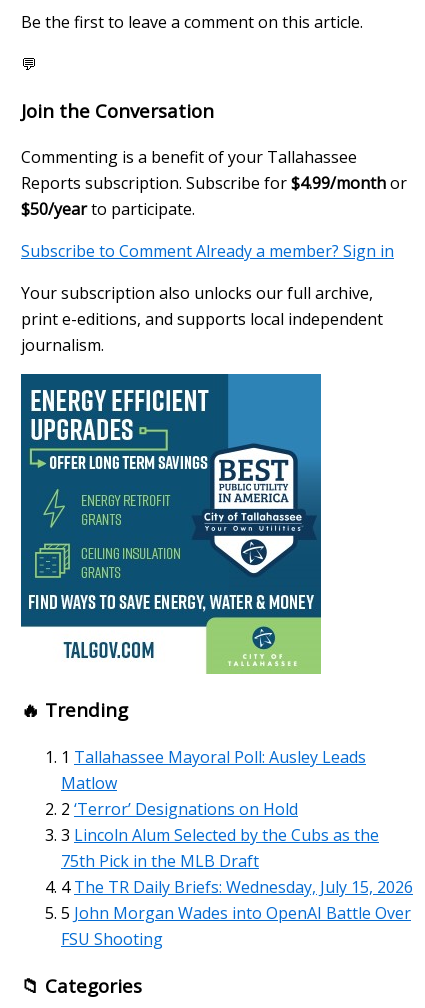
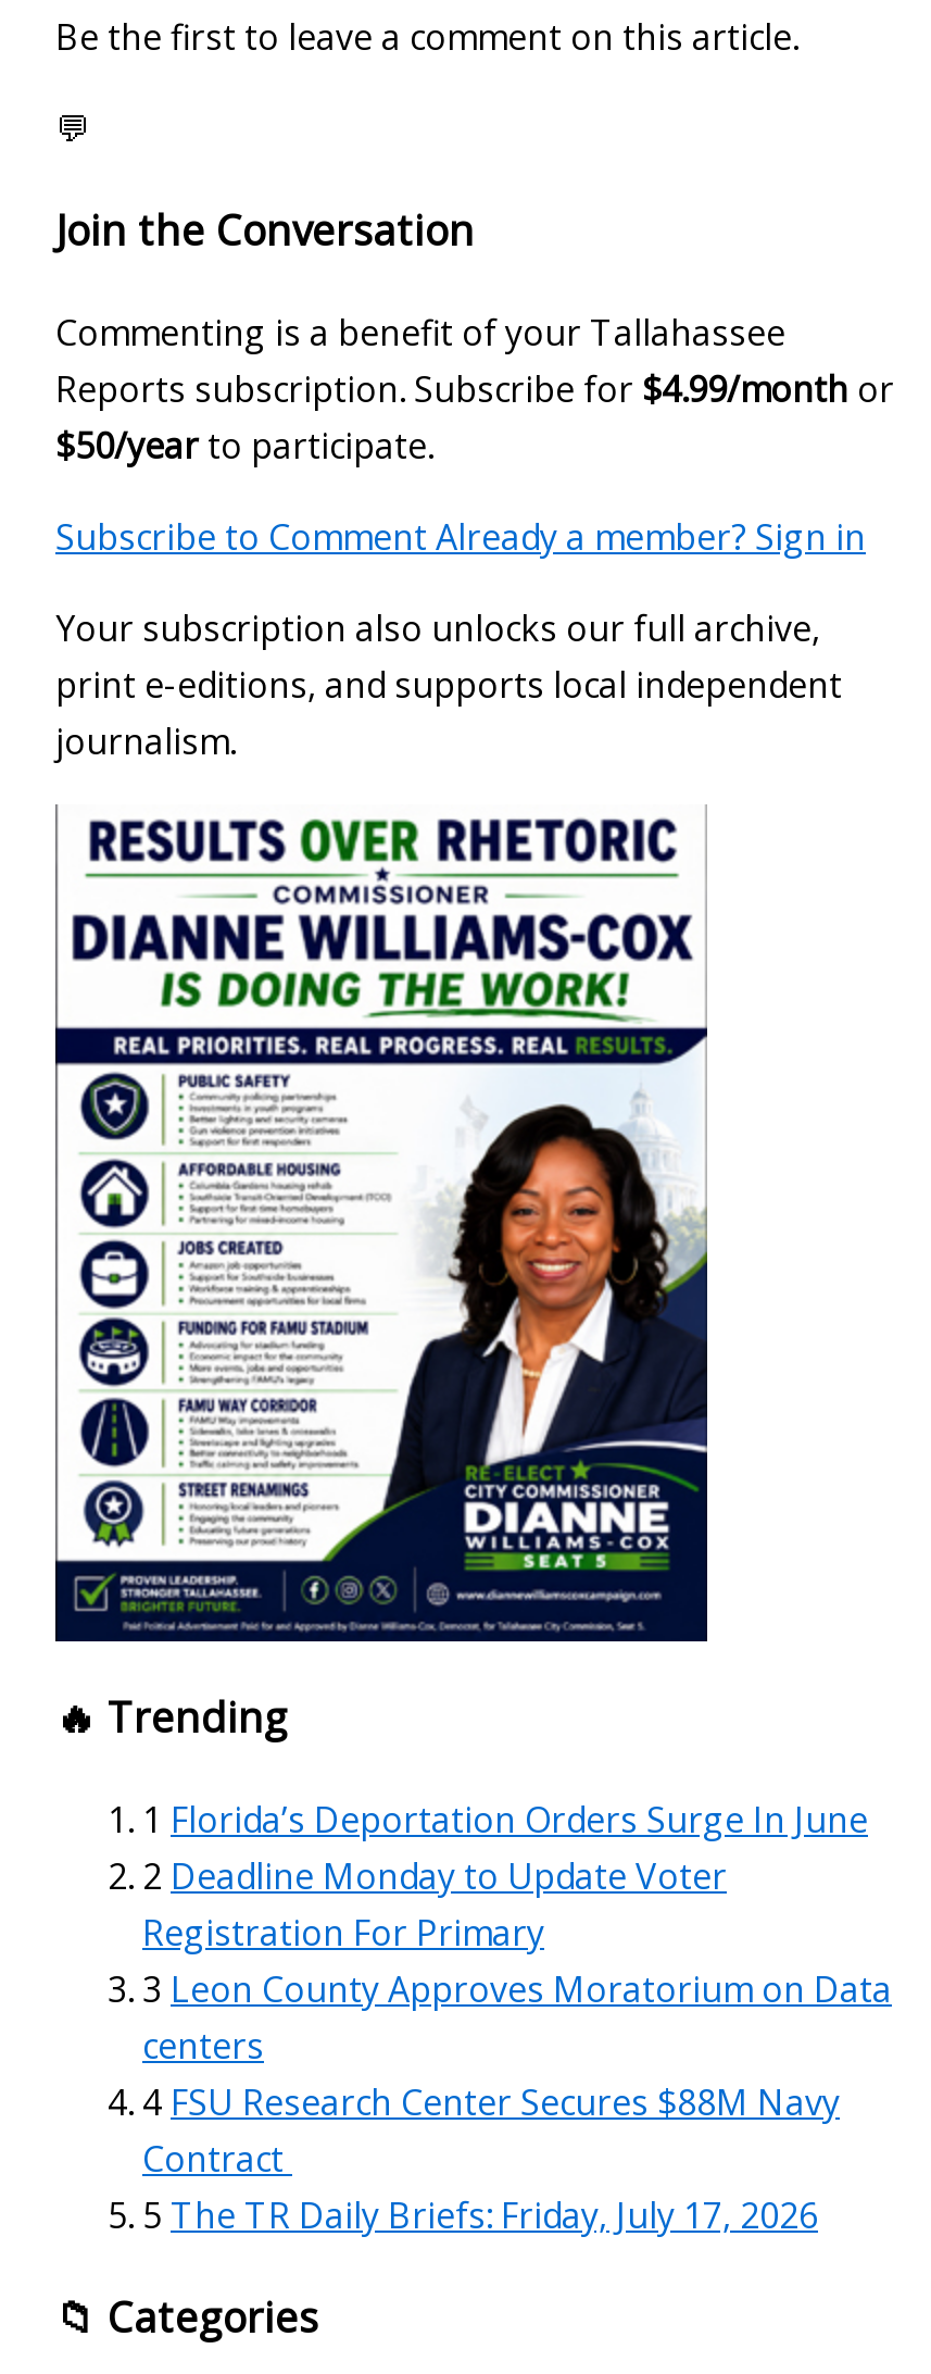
- [image]
+ [image]

- 1 Tallahassee Mayoral Poll: Ausley Leads
- Matlow
- 2 ‘Terror’ Designations on Hold
- 3 Lincoln Alum Selected by the Cubs as the
- 75th Pick in the MLB Draft
- 4 The TR Daily Briefs: Wednesday, July 15, 2026
- 5 John Morgan Wades into OpenAI Battle Over
- FSU Shooting
+ 1 Florida’s Deportation Orders Surge In June
+ 2 Deadline Monday to Update Voter
+ Registration For Primary
+ 3 Leon County Approves Moratorium on Data
+ centers
+ 4 FSU Research Center Secures $88M Navy
+ Contract
+ 5 The TR Daily Briefs: Friday, July 17, 2026
